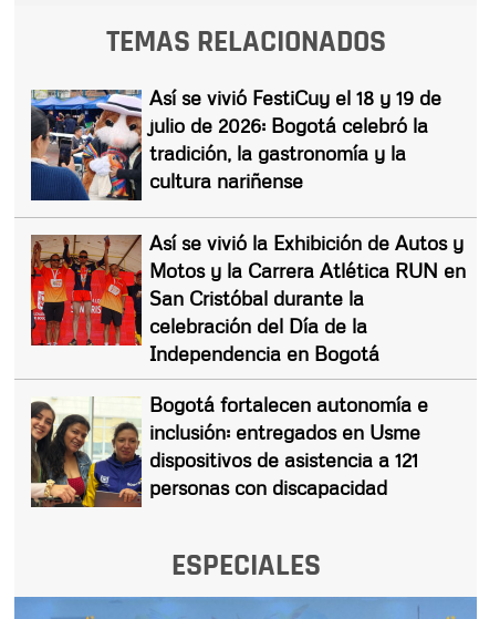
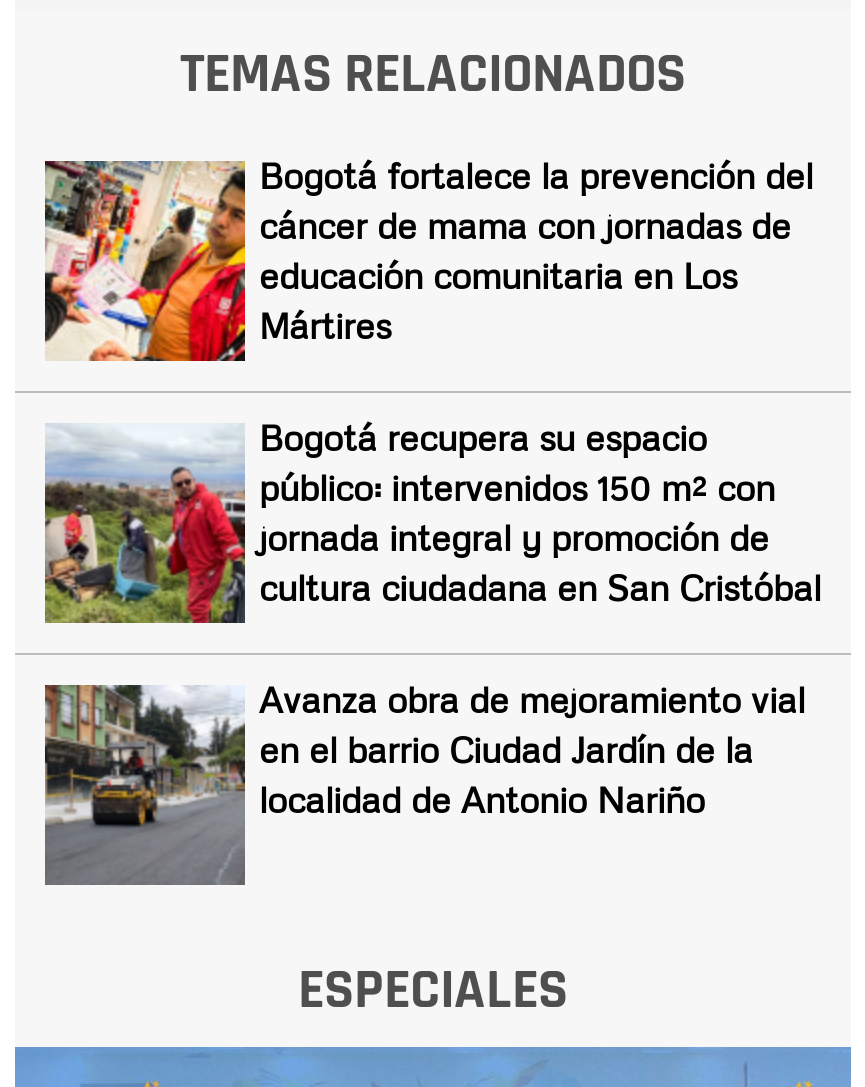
- [image]
- Así se vivió FestiCuy el 18 y 19 de
- julio de 2026: Bogotá celebró la
- tradición, la gastronomía y la
- cultura nariñense
+ [image]
+ Bogotá fortalece la prevención del
+ cáncer de mama con jornadas de
+ educación comunitaria en Los
+ Mártires

- [image]
- Así se vivió la Exhibición de Autos y
- Motos y la Carrera Atlética RUN en
- San Cristóbal durante la
- celebración del Día de la
- Independencia en Bogotá
+ [image]
+ Bogotá recupera su espacio
+ público: intervenidos 150 m² con
+ jornada integral y promoción de
+ cultura ciudadana en San Cristóbal

- [image]
- Bogotá fortalecen autonomía e
- inclusión: entregados en Usme
- dispositivos de asistencia a 121
- personas con discapacidad
+ [image]
+ Avanza obra de mejoramiento vial
+ en el barrio Ciudad Jardín de la
+ localidad de Antonio Nariño
